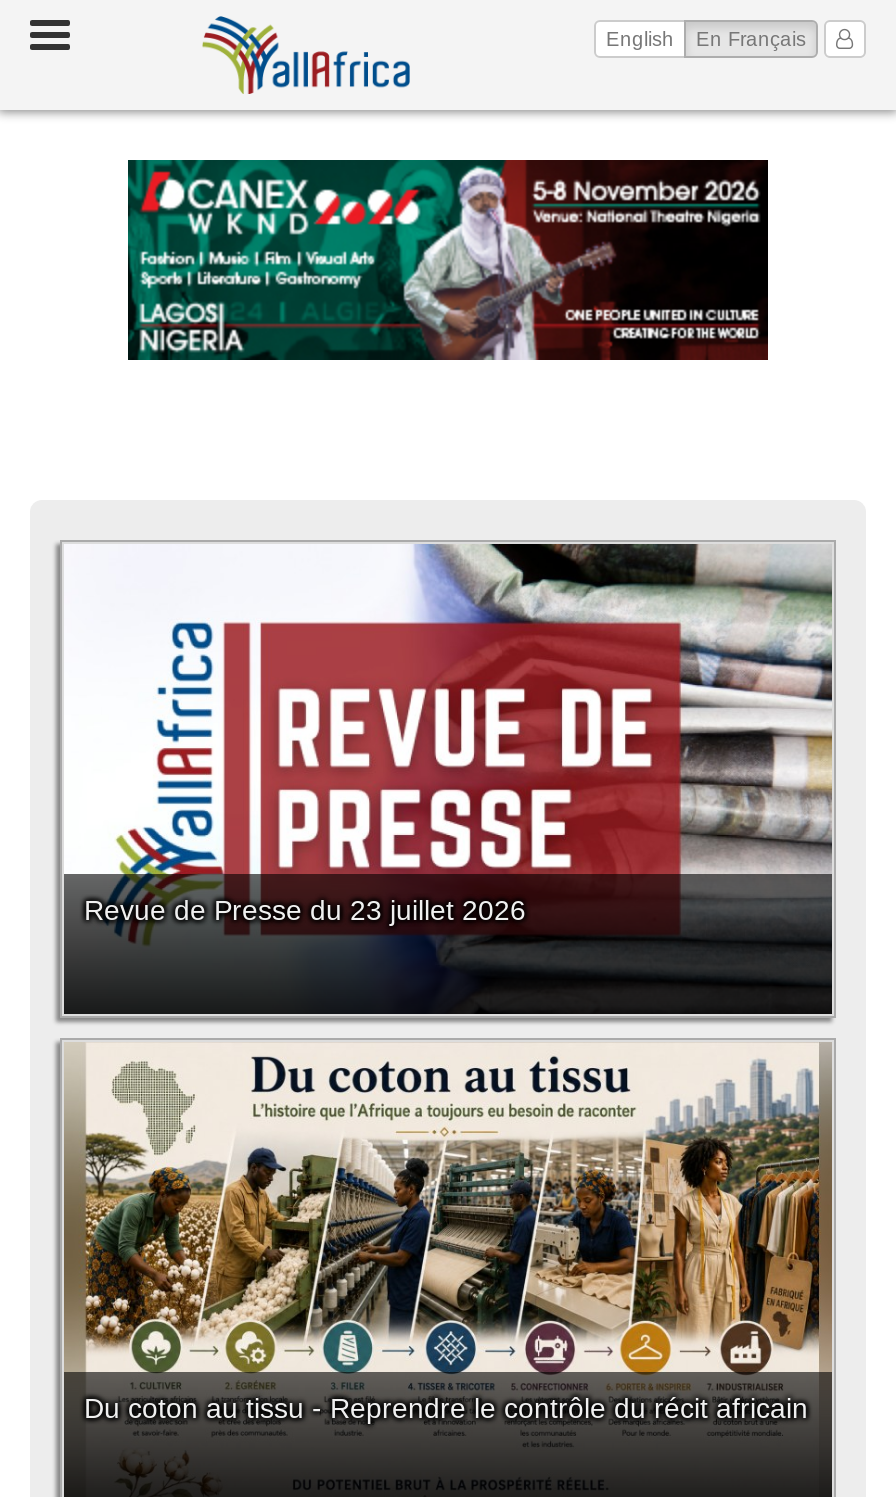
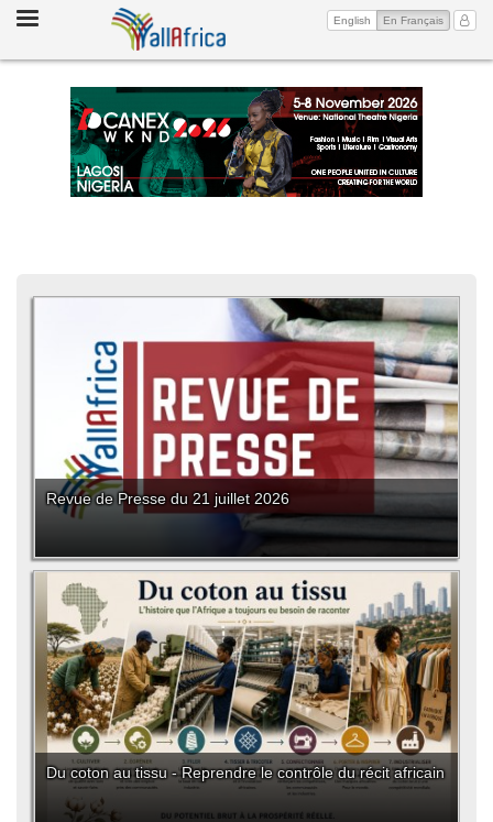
- [image]
+ [image]

- Revue de Presse du 23 juillet 2026
+ Revue de Presse du 21 juillet 2026
